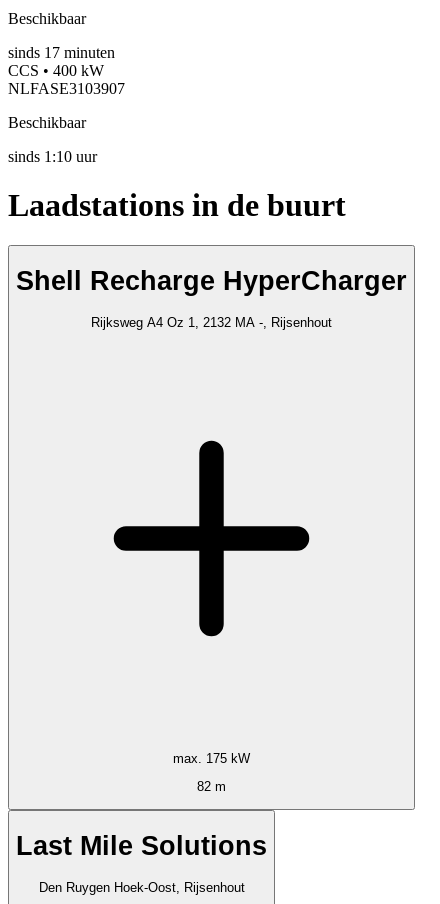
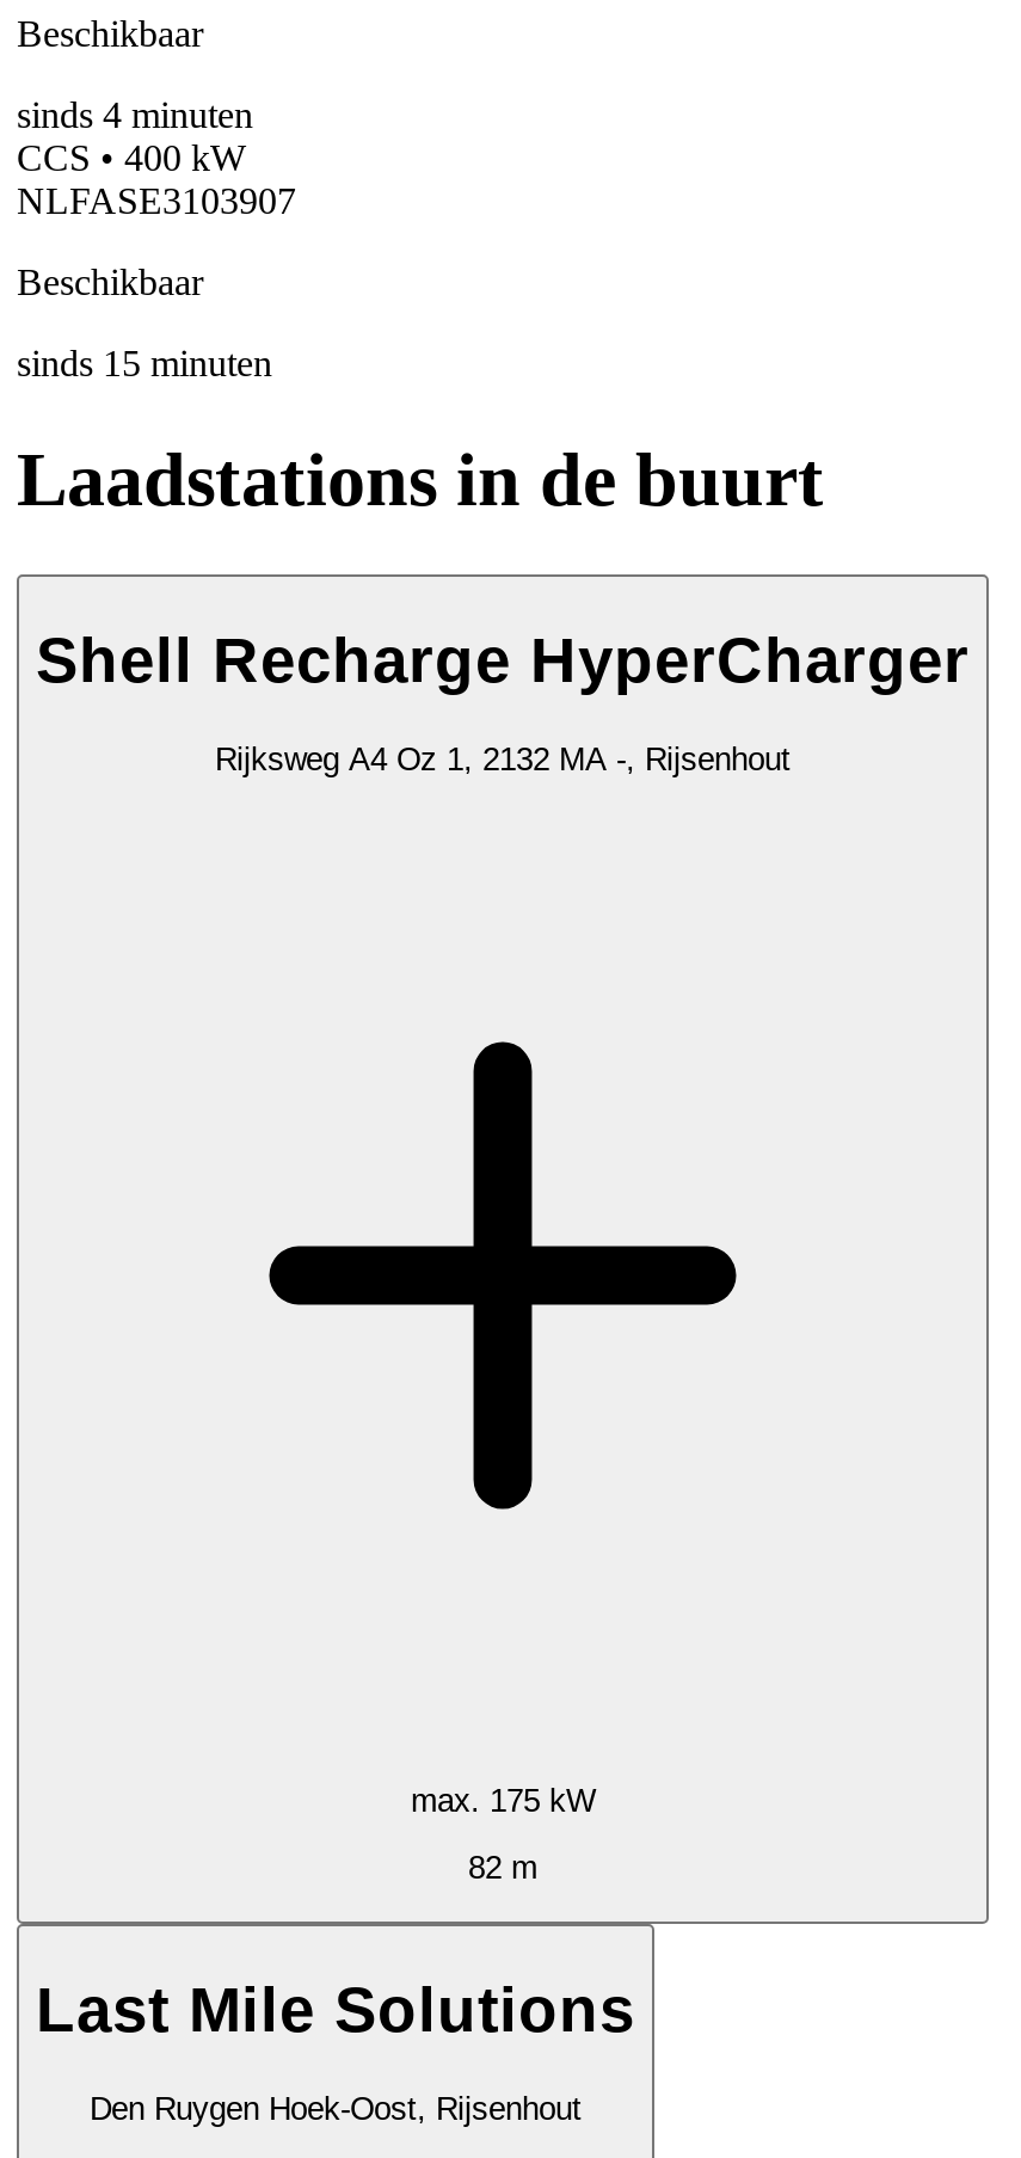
- sinds 17 minuten
+ sinds 4 minuten

- sinds 1:10 uur
+ sinds 15 minuten
